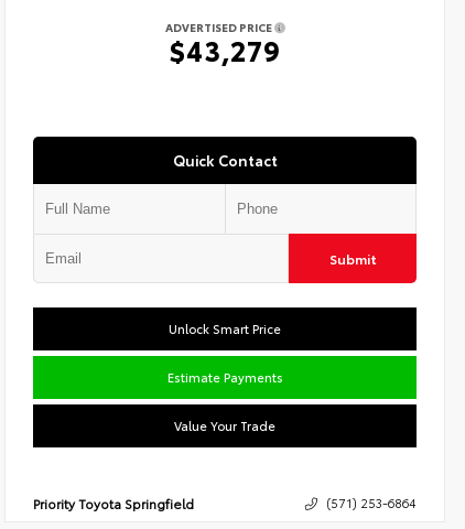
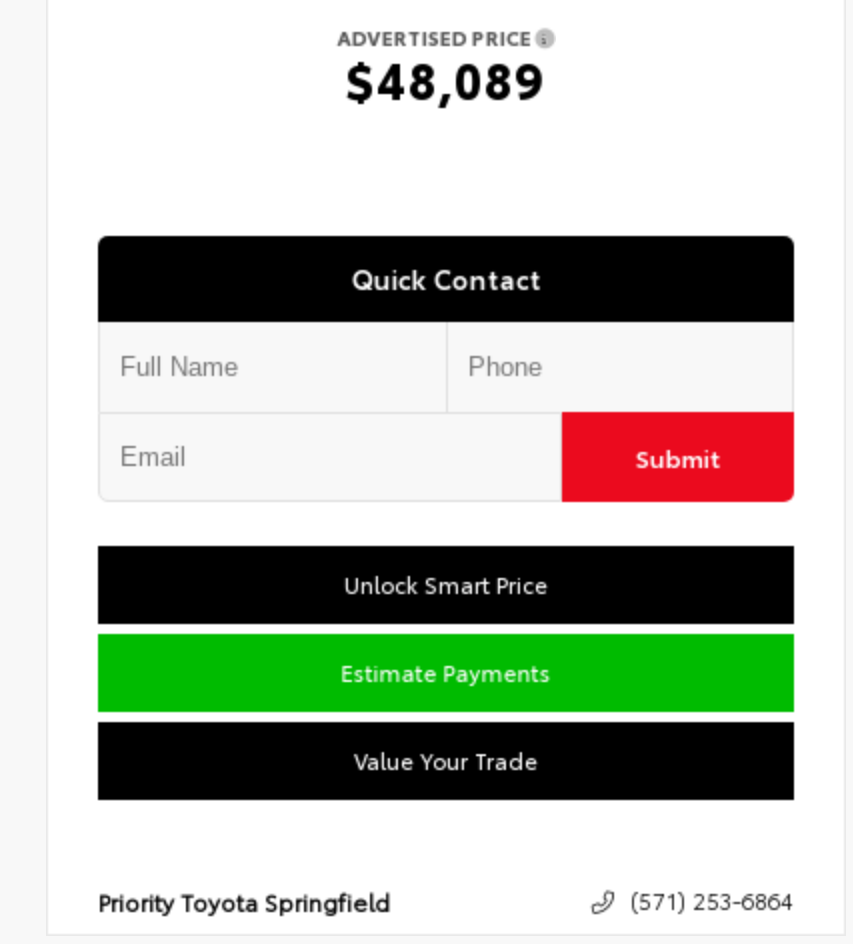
- $43,279
+ $48,089
